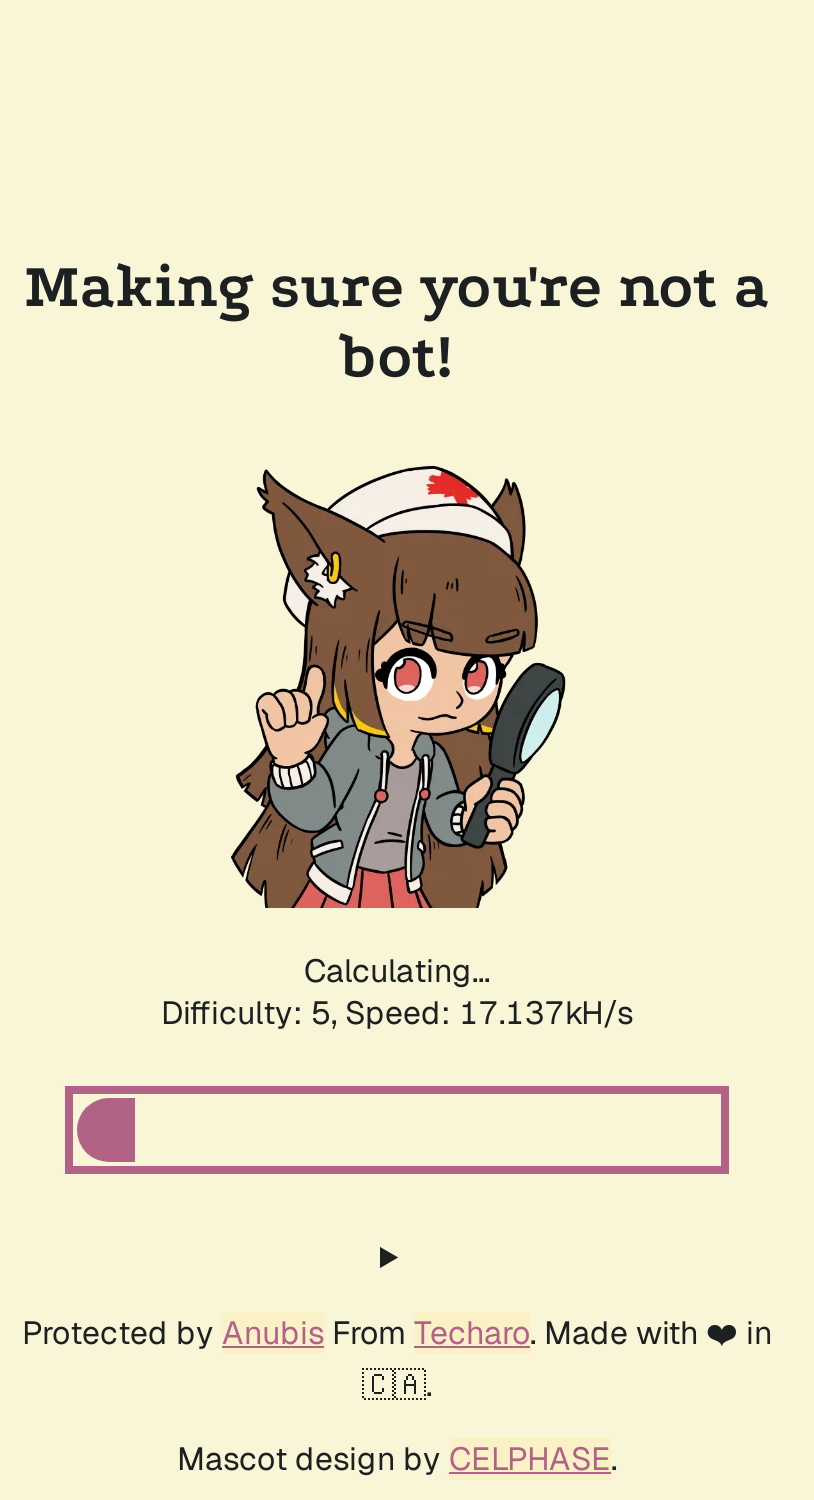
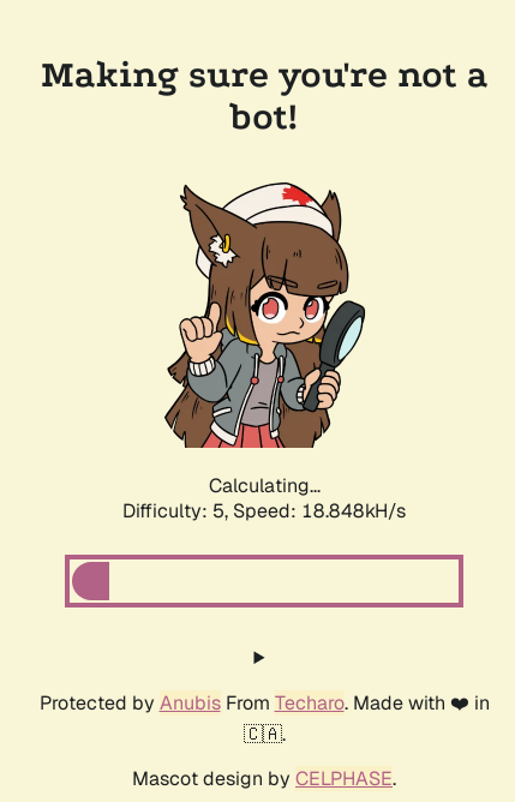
- Difficulty: 5, Speed: 17.137kH/s
+ Difficulty: 5, Speed: 18.848kH/s
